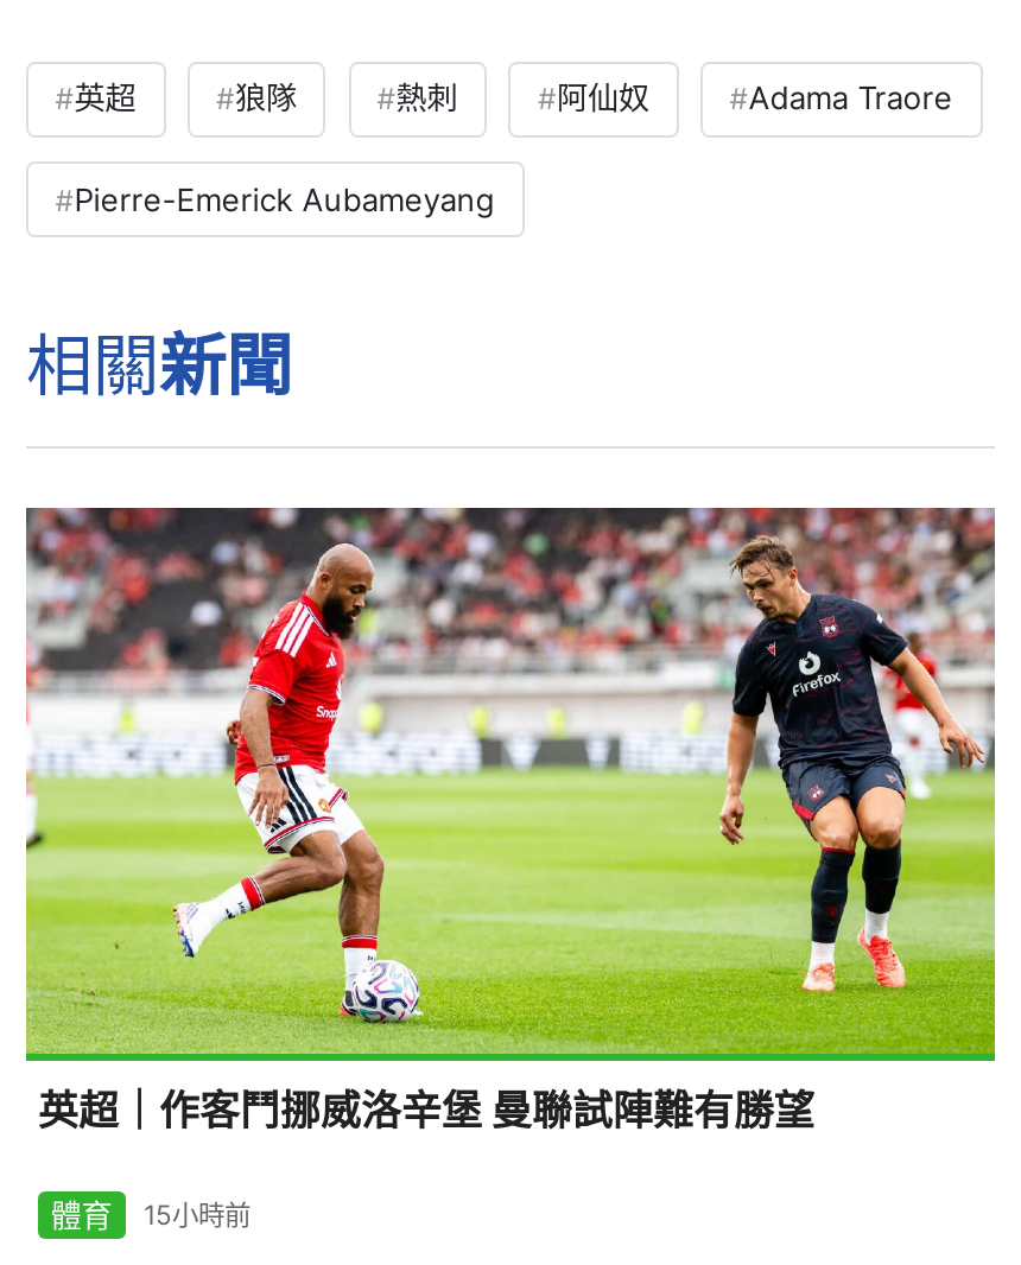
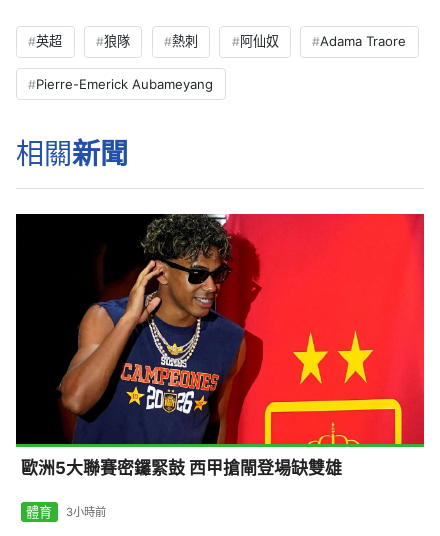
- [image]
- 英超｜作客鬥挪威洛辛堡 曼聯試陣難有勝望
+ [image]
+ 歐洲5大聯賽密鑼緊鼓 西甲搶閘登場缺雙雄

- 體育 15小時前
+ 體育 3小時前
